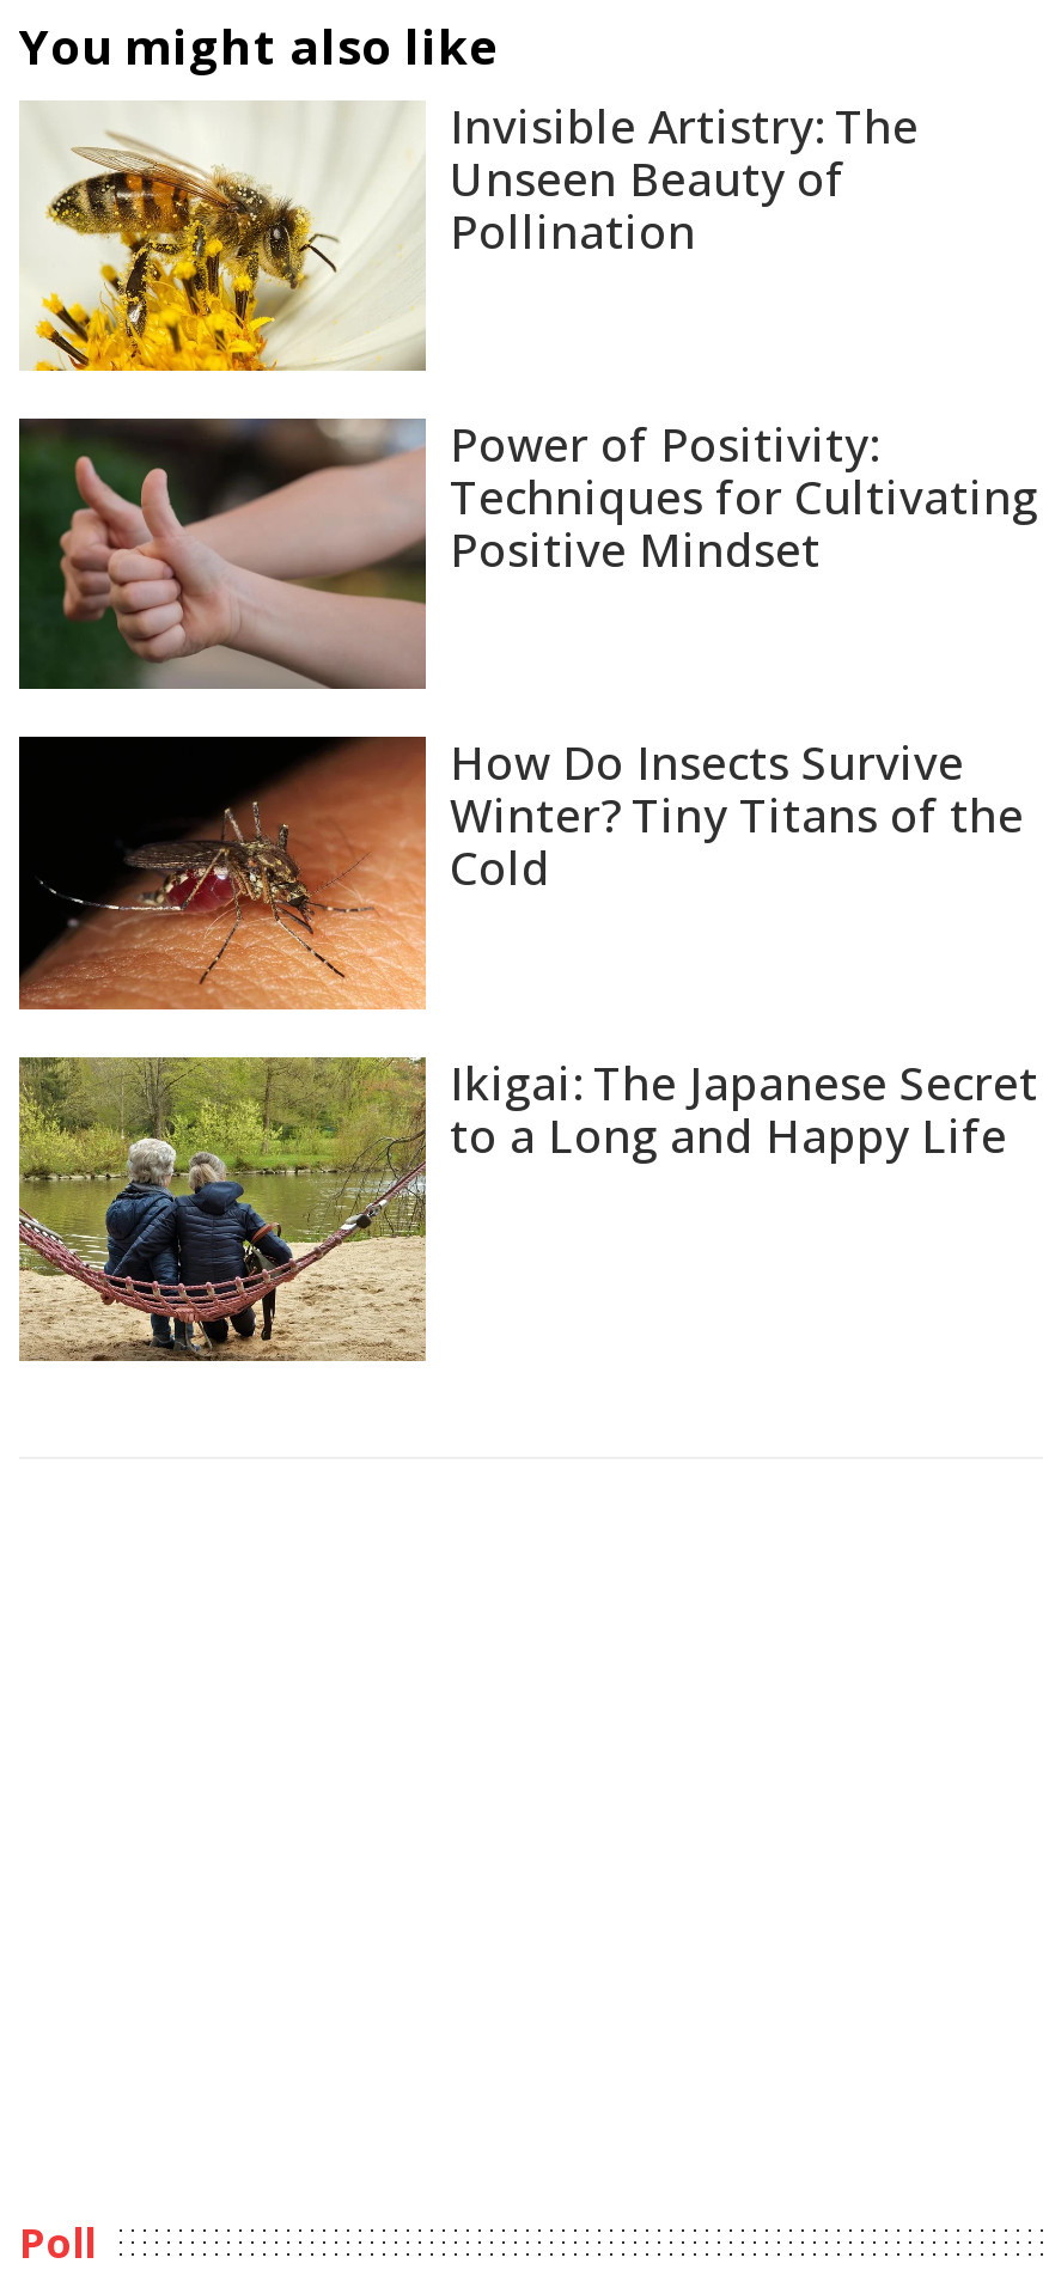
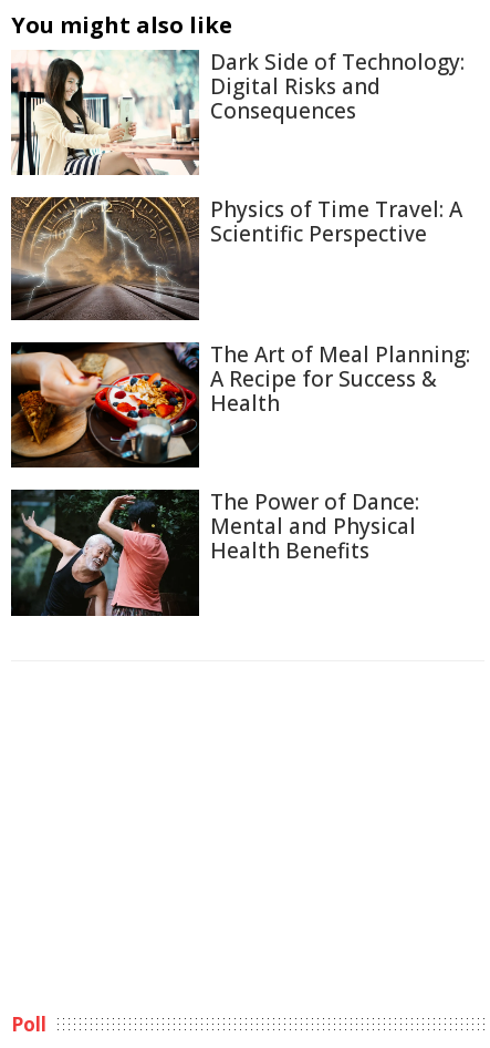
- [image]
- Invisible Artistry: The
- Unseen Beauty of
- Pollination
+ [image]
+ Dark Side of Technology:
+ Digital Risks and
+ Consequences

- [image]
- Power of Positivity:
- Techniques for Cultivating
- Positive Mindset
+ [image]
+ Physics of Time Travel: A
+ Scientific Perspective

- [image]
- How Do Insects Survive
- Winter? Tiny Titans of the
- Cold
+ [image]
+ The Art of Meal Planning:
+ A Recipe for Success &
+ Health

- [image]
- Ikigai: The Japanese Secret
- to a Long and Happy Life
+ [image]
+ The Power of Dance:
+ Mental and Physical
+ Health Benefits
